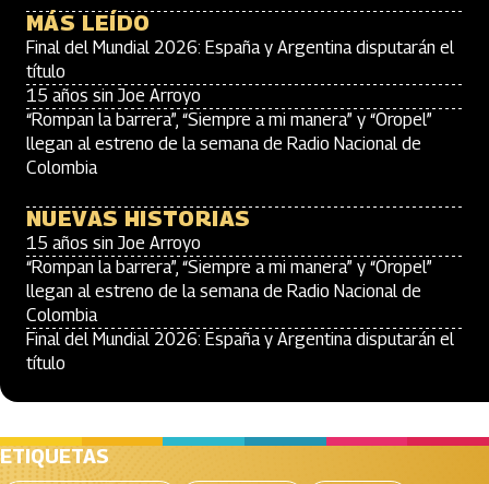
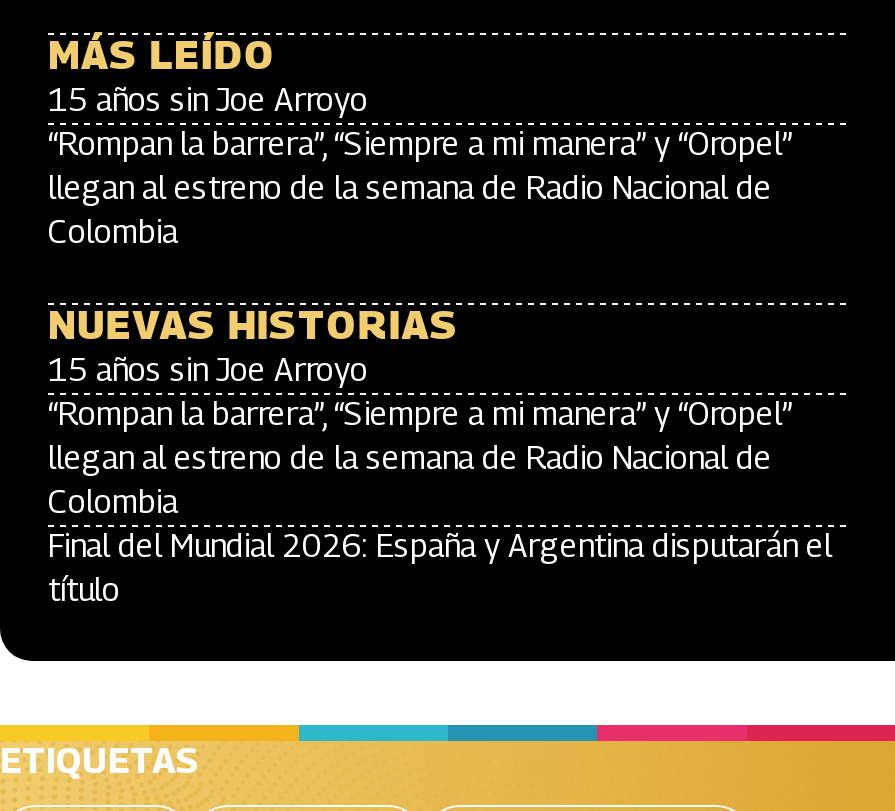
- Final del Mundial 2026: España y Argentina disputarán el
- título
